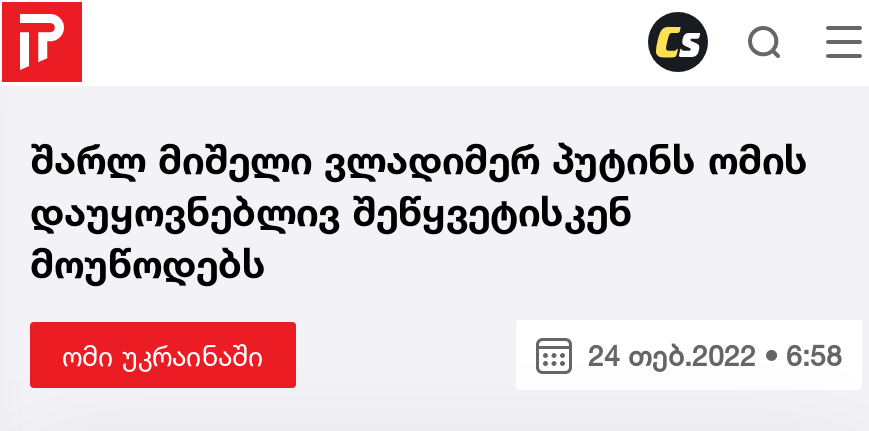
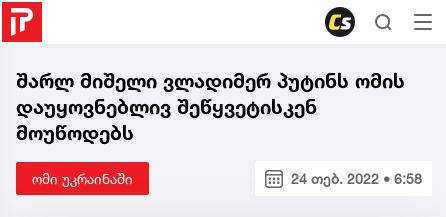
- 24 თებ.2022 • 6:58
+ 24 თებ. 2022 • 6:58
